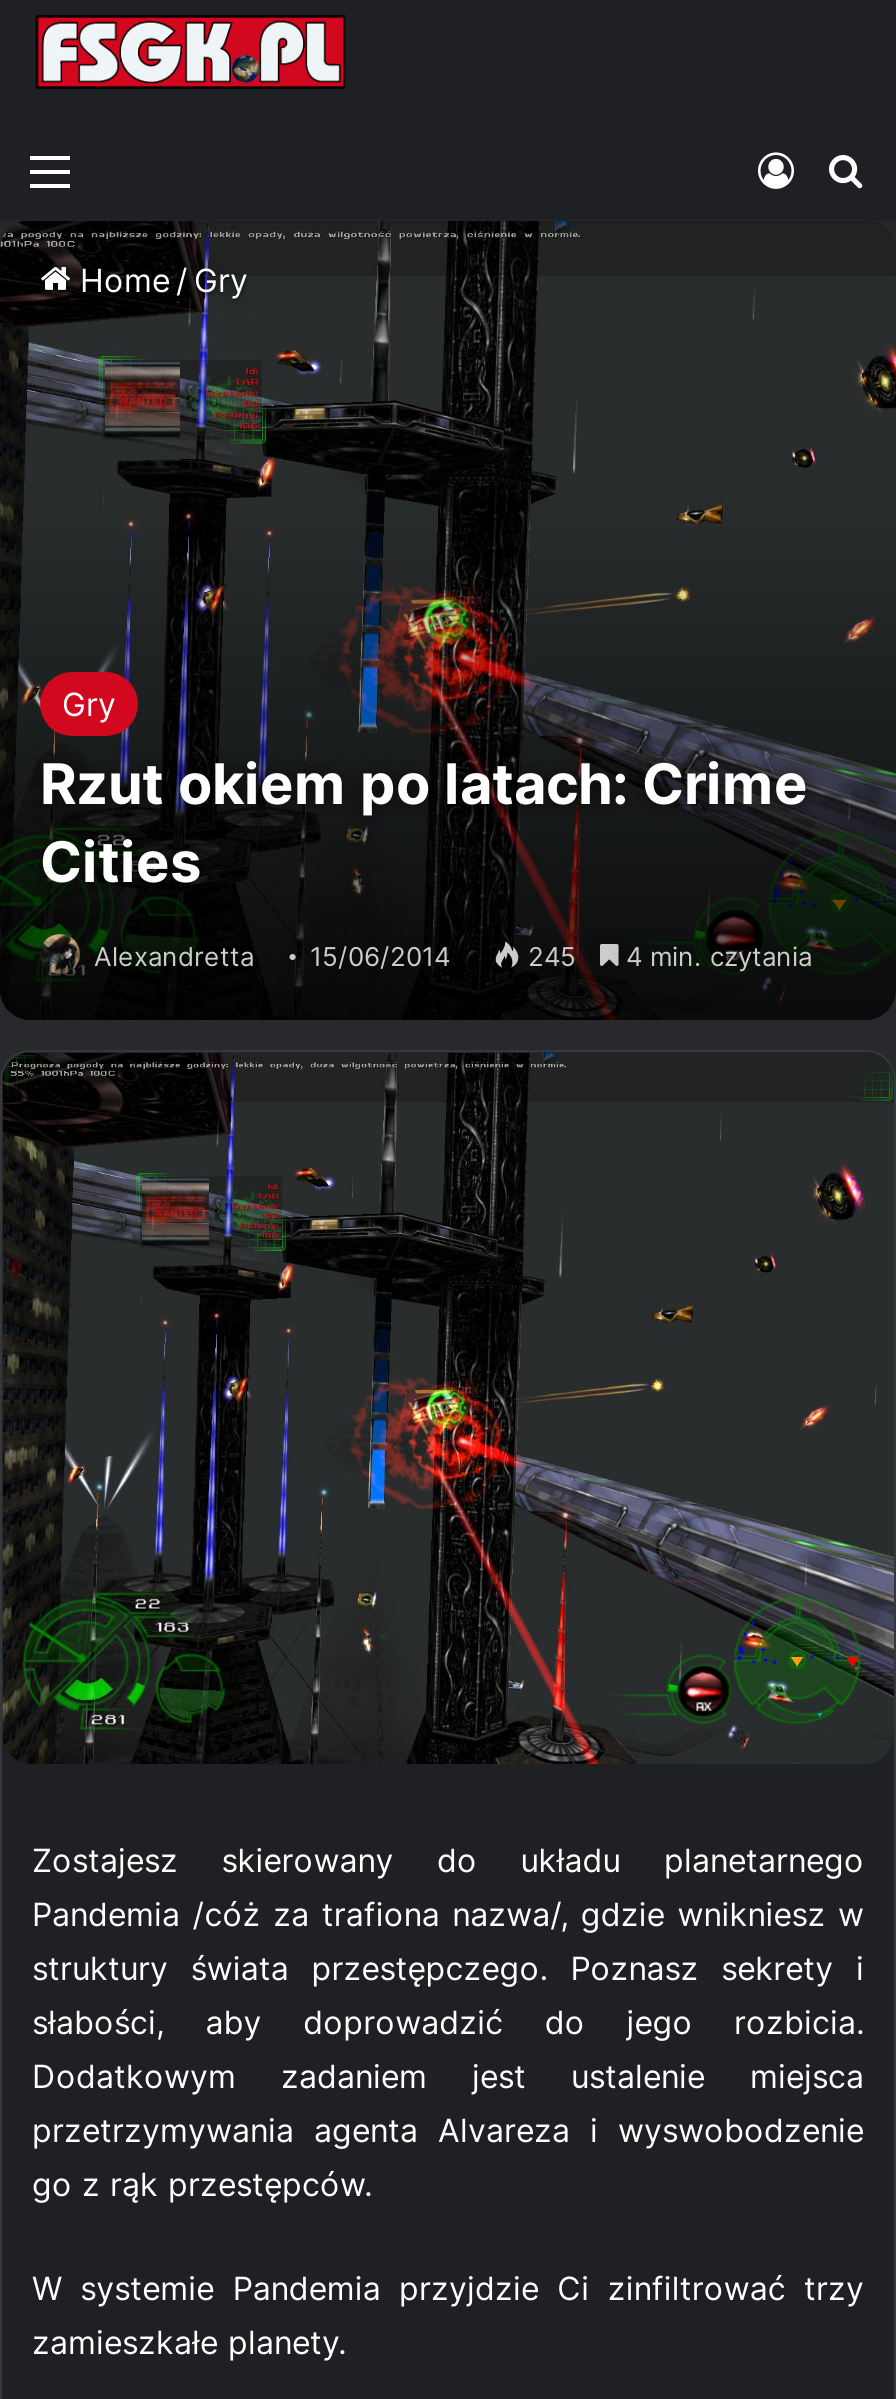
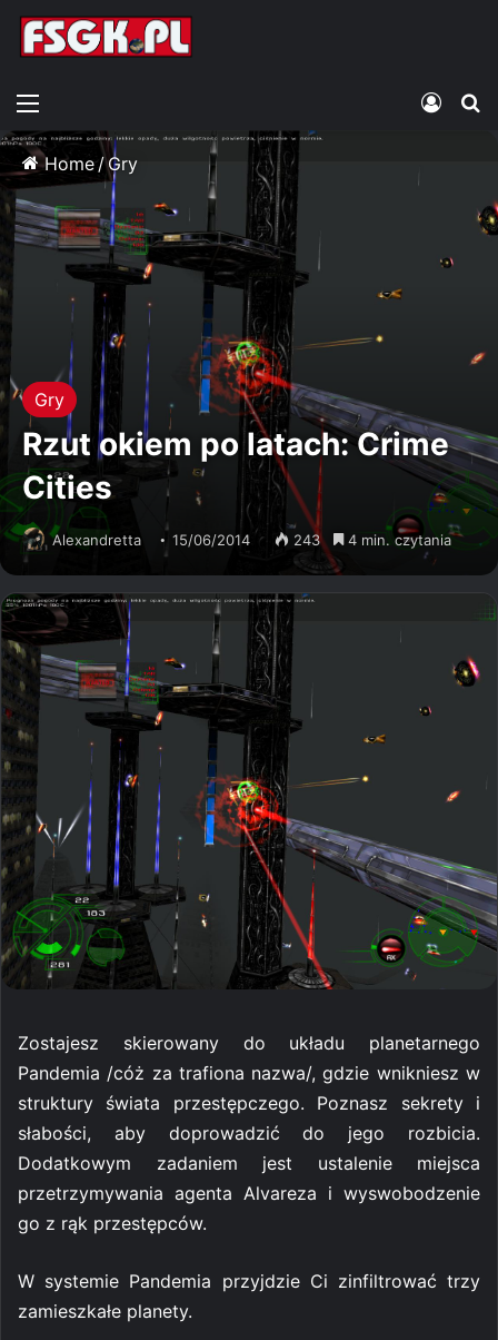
- 245 4 min. czytania
+ 243 4 min. czytania
